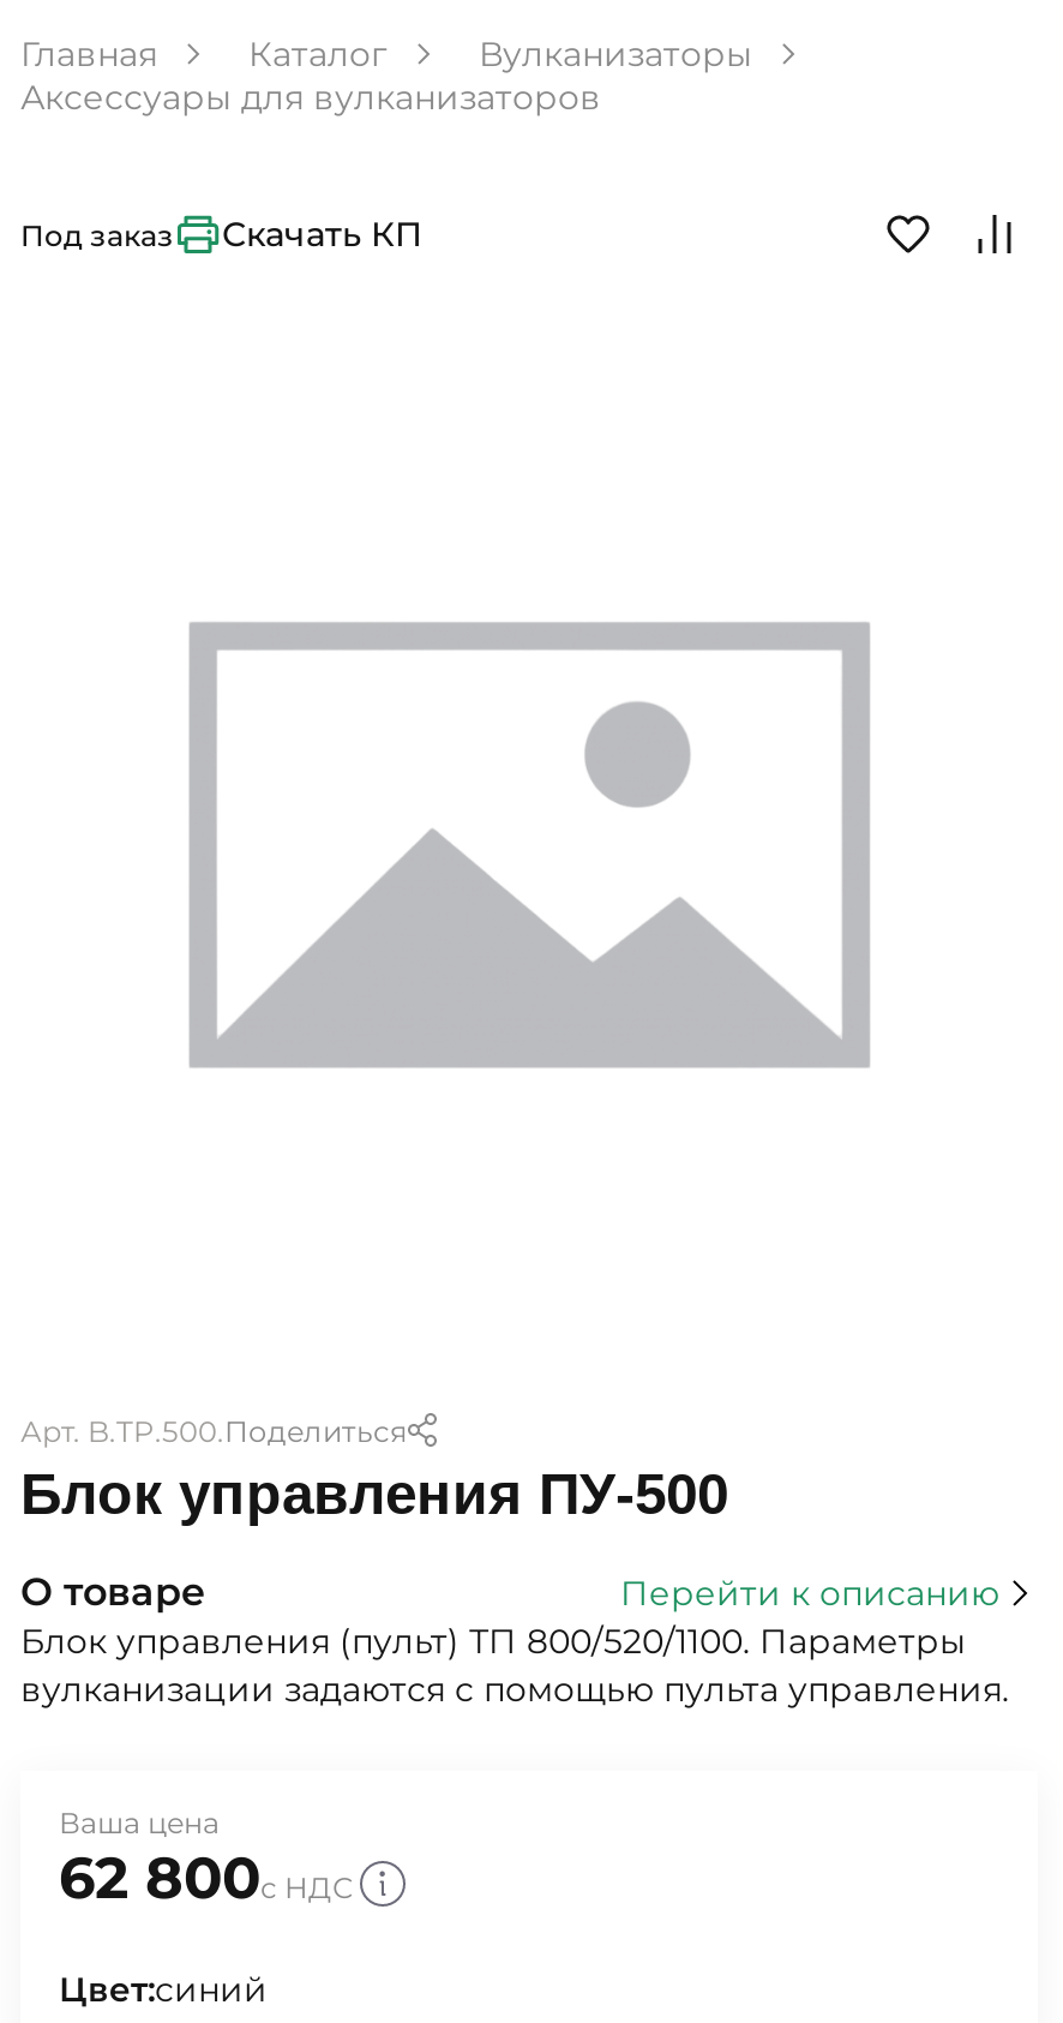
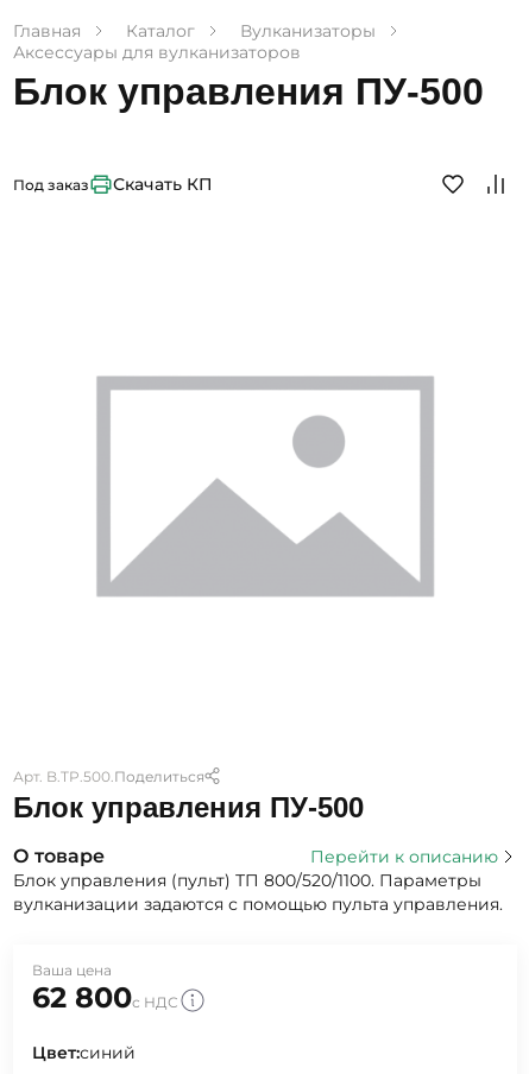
+ Блок управления ПУ-500
